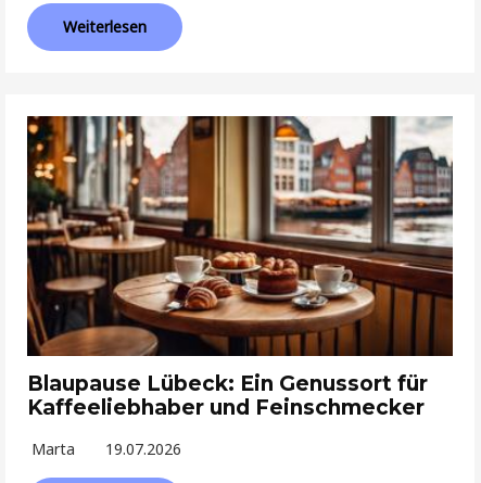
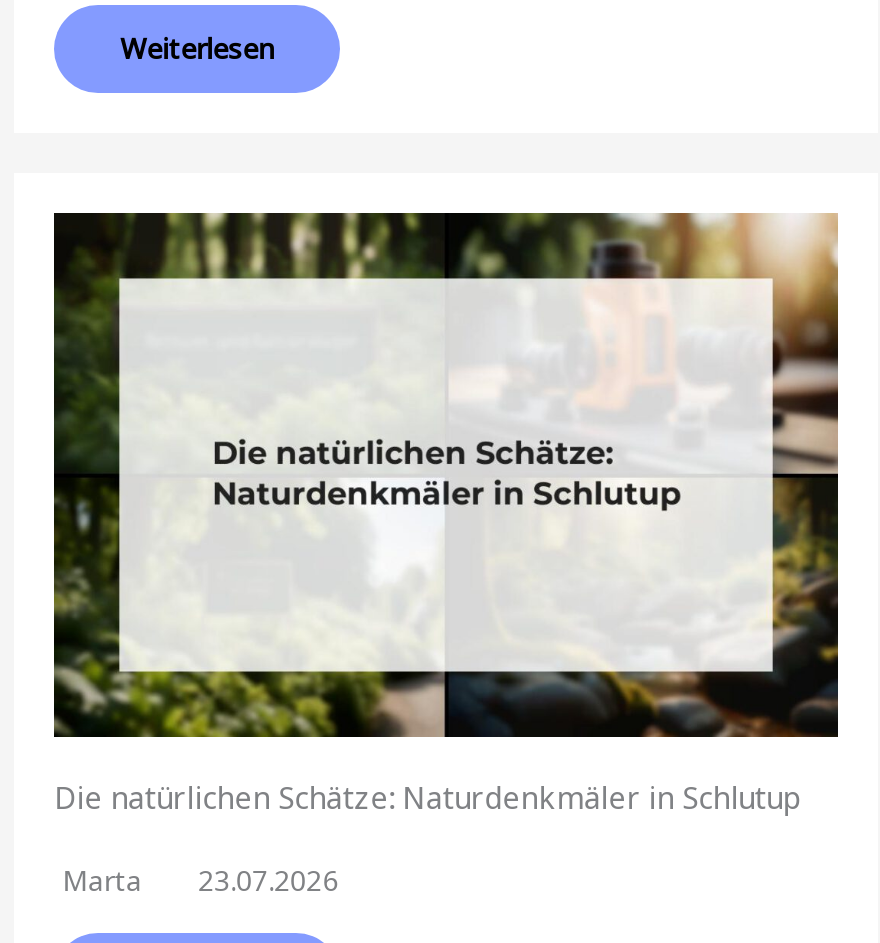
- [image]
- Blaupause Lübeck: Ein Genussort für
- Kaffeeliebhaber und Feinschmecker
+ [image]
+ Die natürlichen Schätze: Naturdenkmäler in Schlutup

- Marta 19.07.2026
+ Marta 23.07.2026
